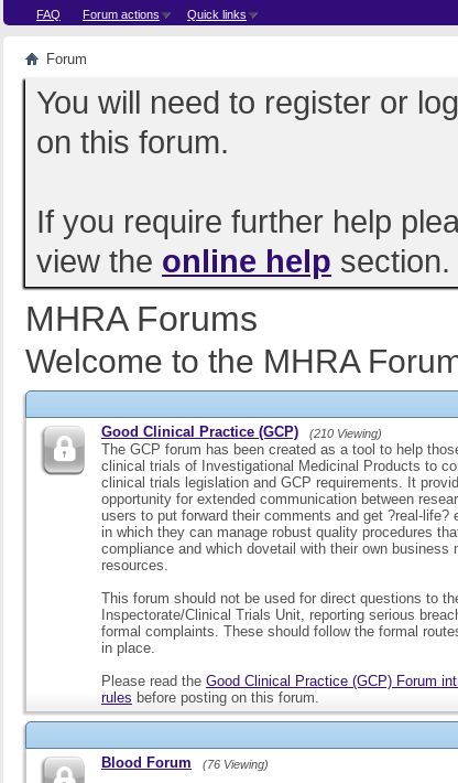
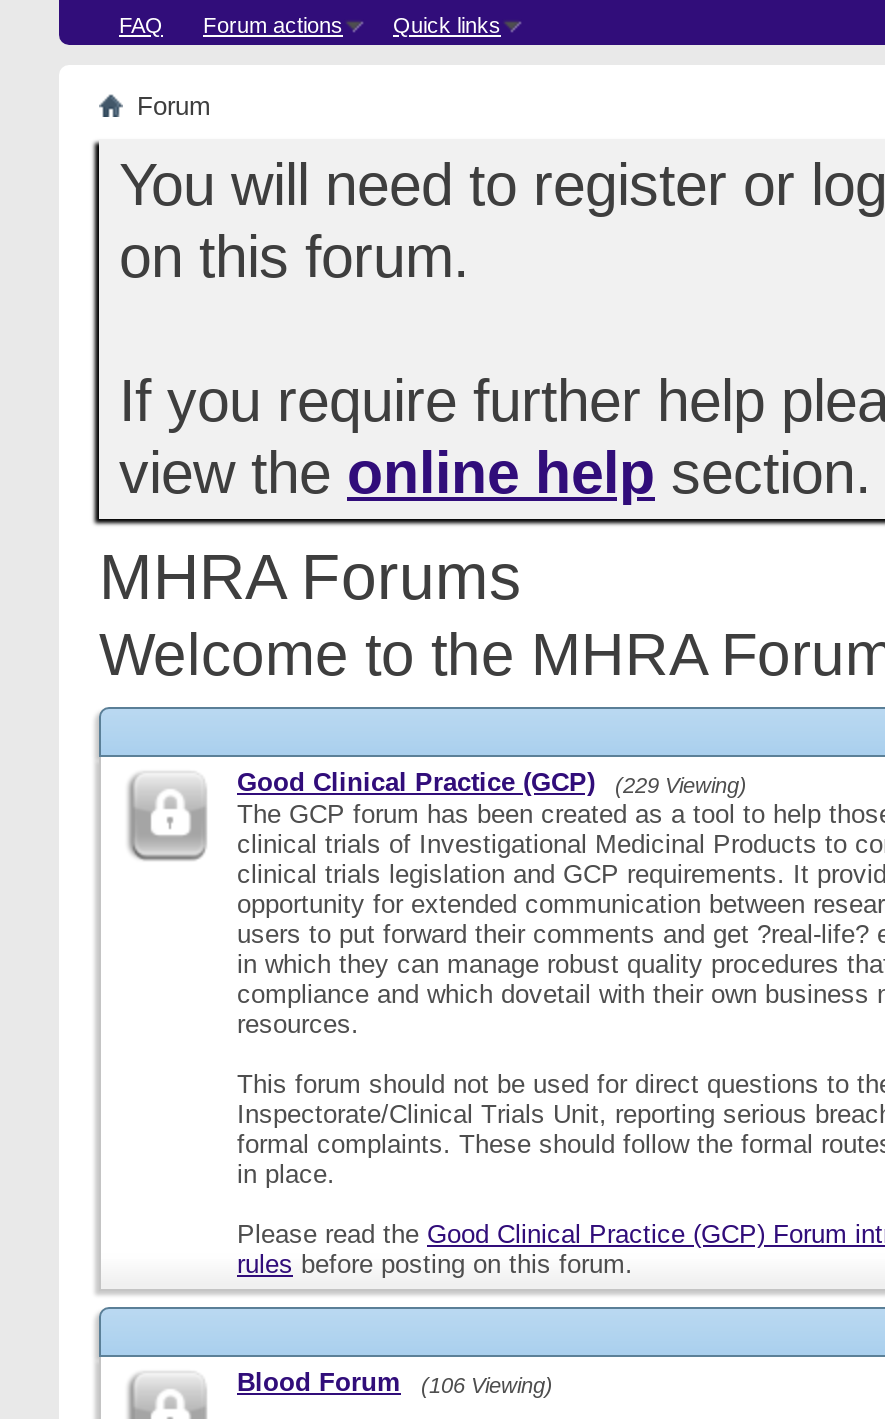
- Good Clinical Practice (GCP) (210 Viewing)
+ Good Clinical Practice (GCP) (229 Viewing)

- Blood Forum (76 Viewing)
+ Blood Forum (106 Viewing)
